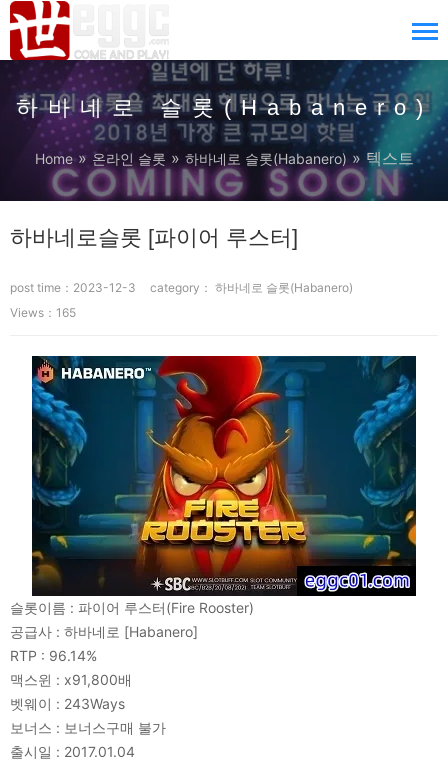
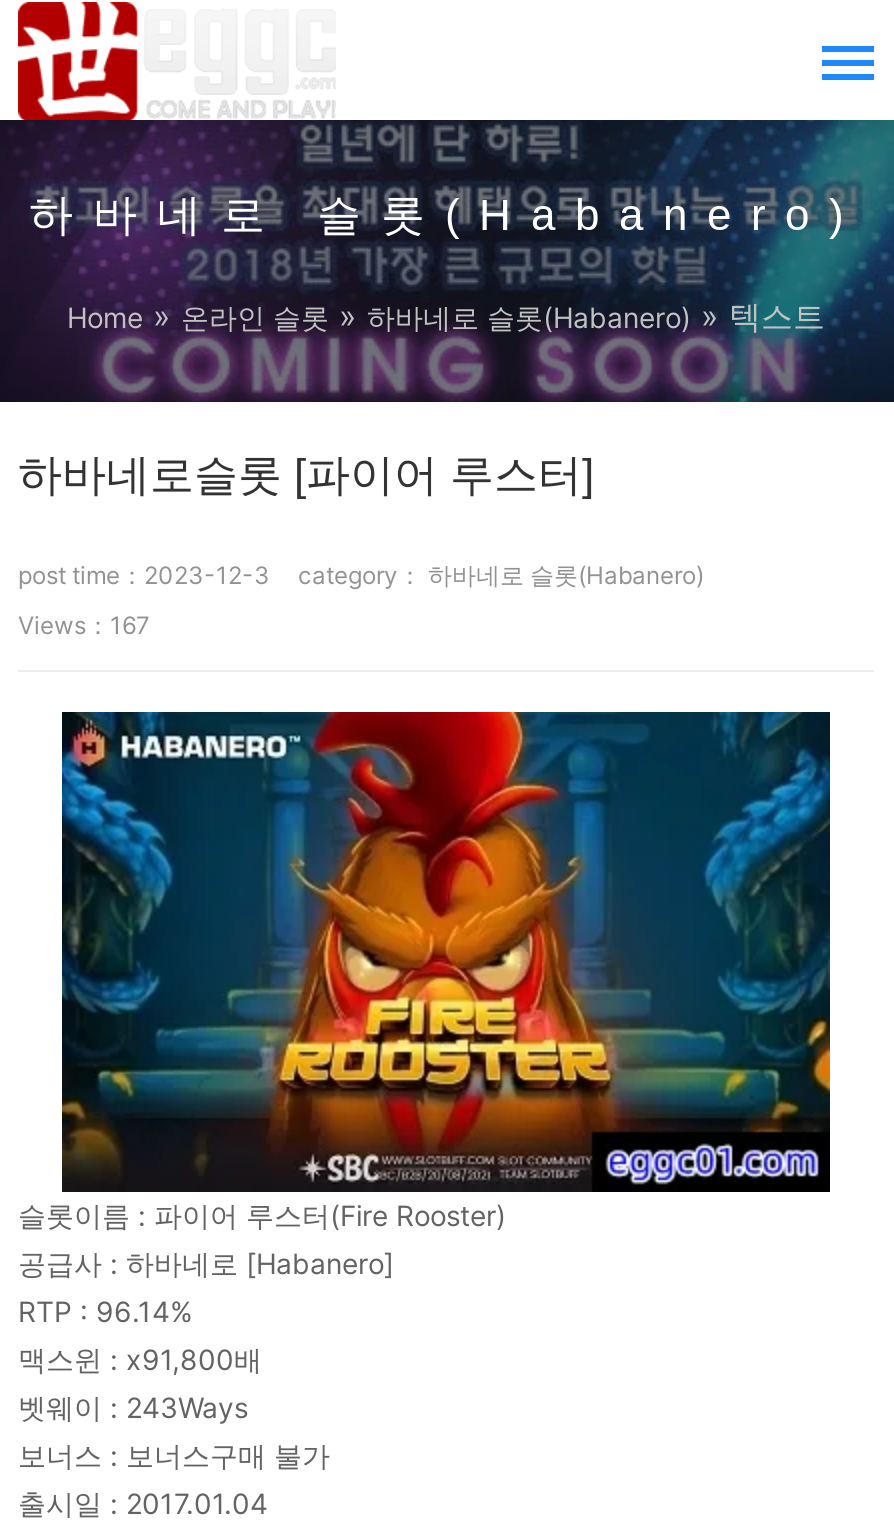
- Views：165
+ Views：167
